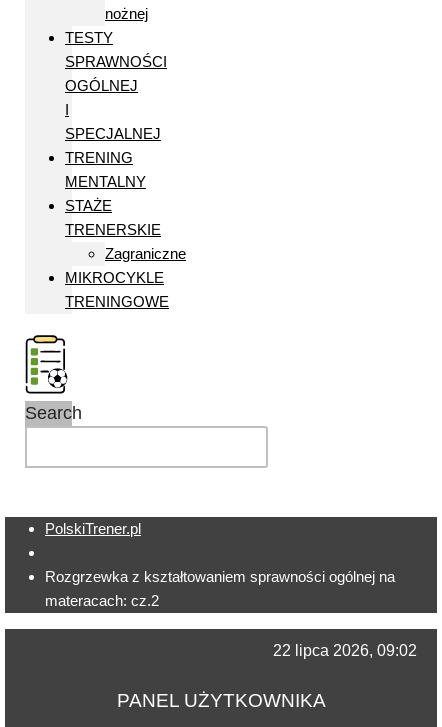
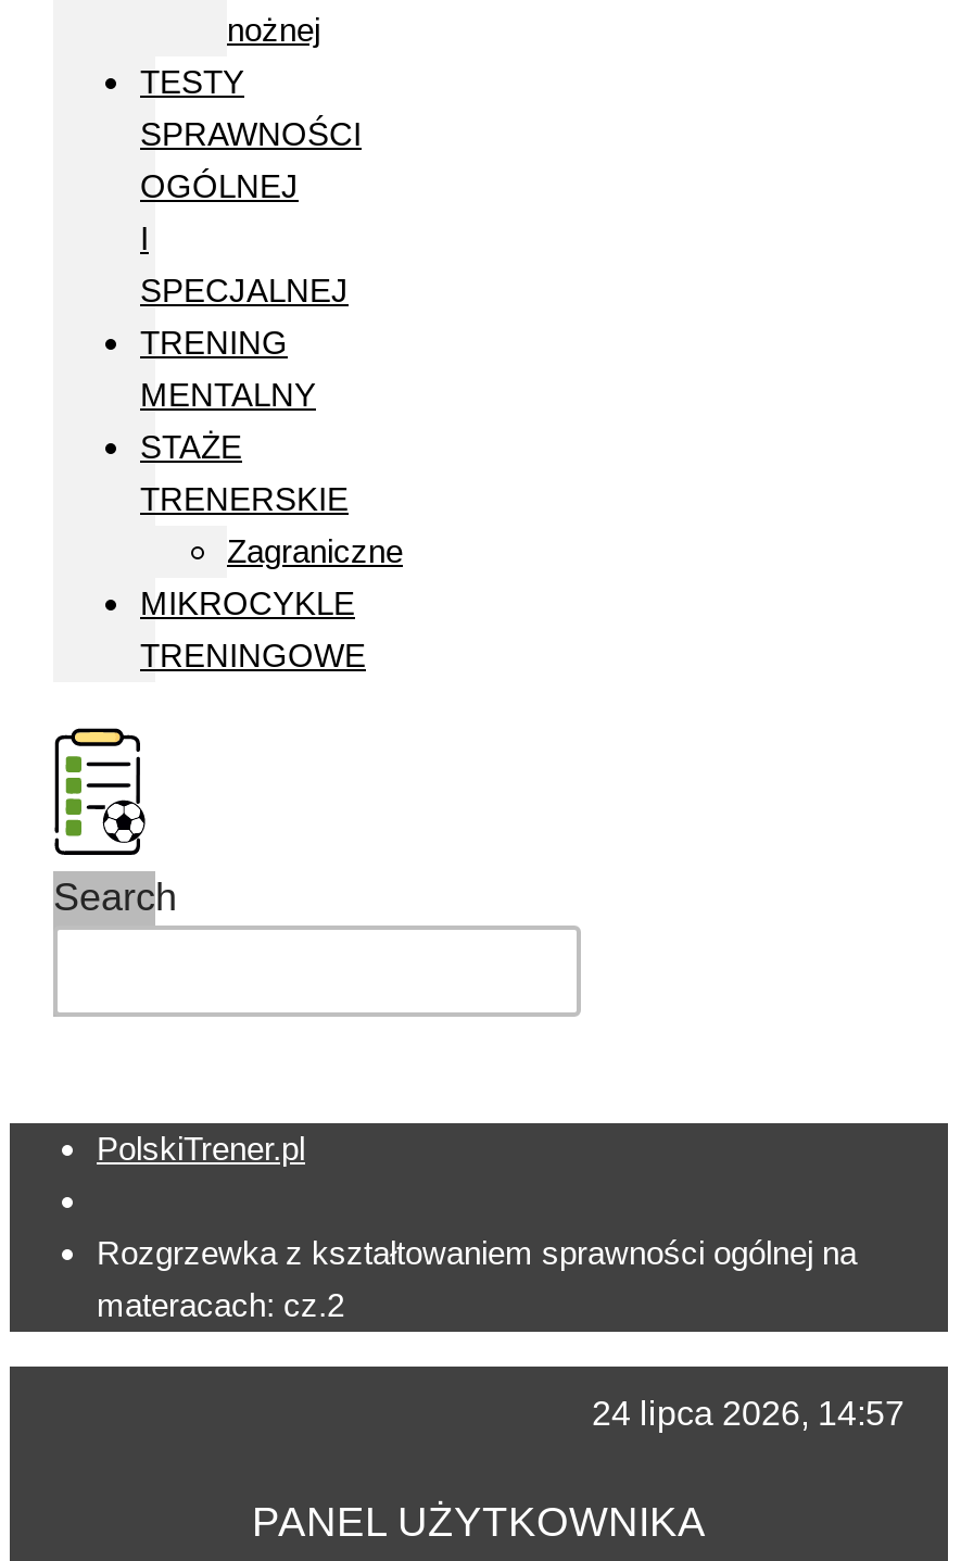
- 22 lipca 2026, 09:02
+ 24 lipca 2026, 14:57
